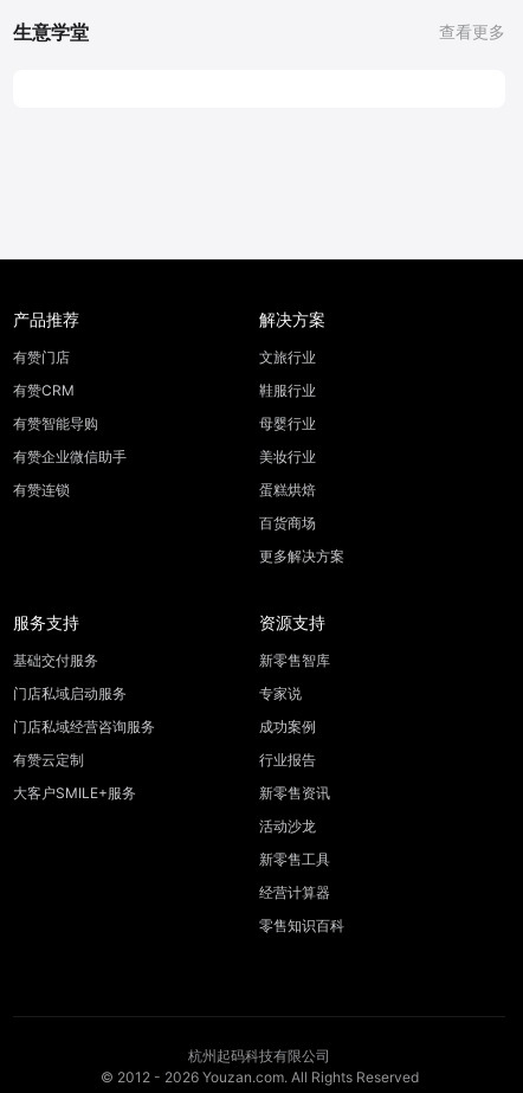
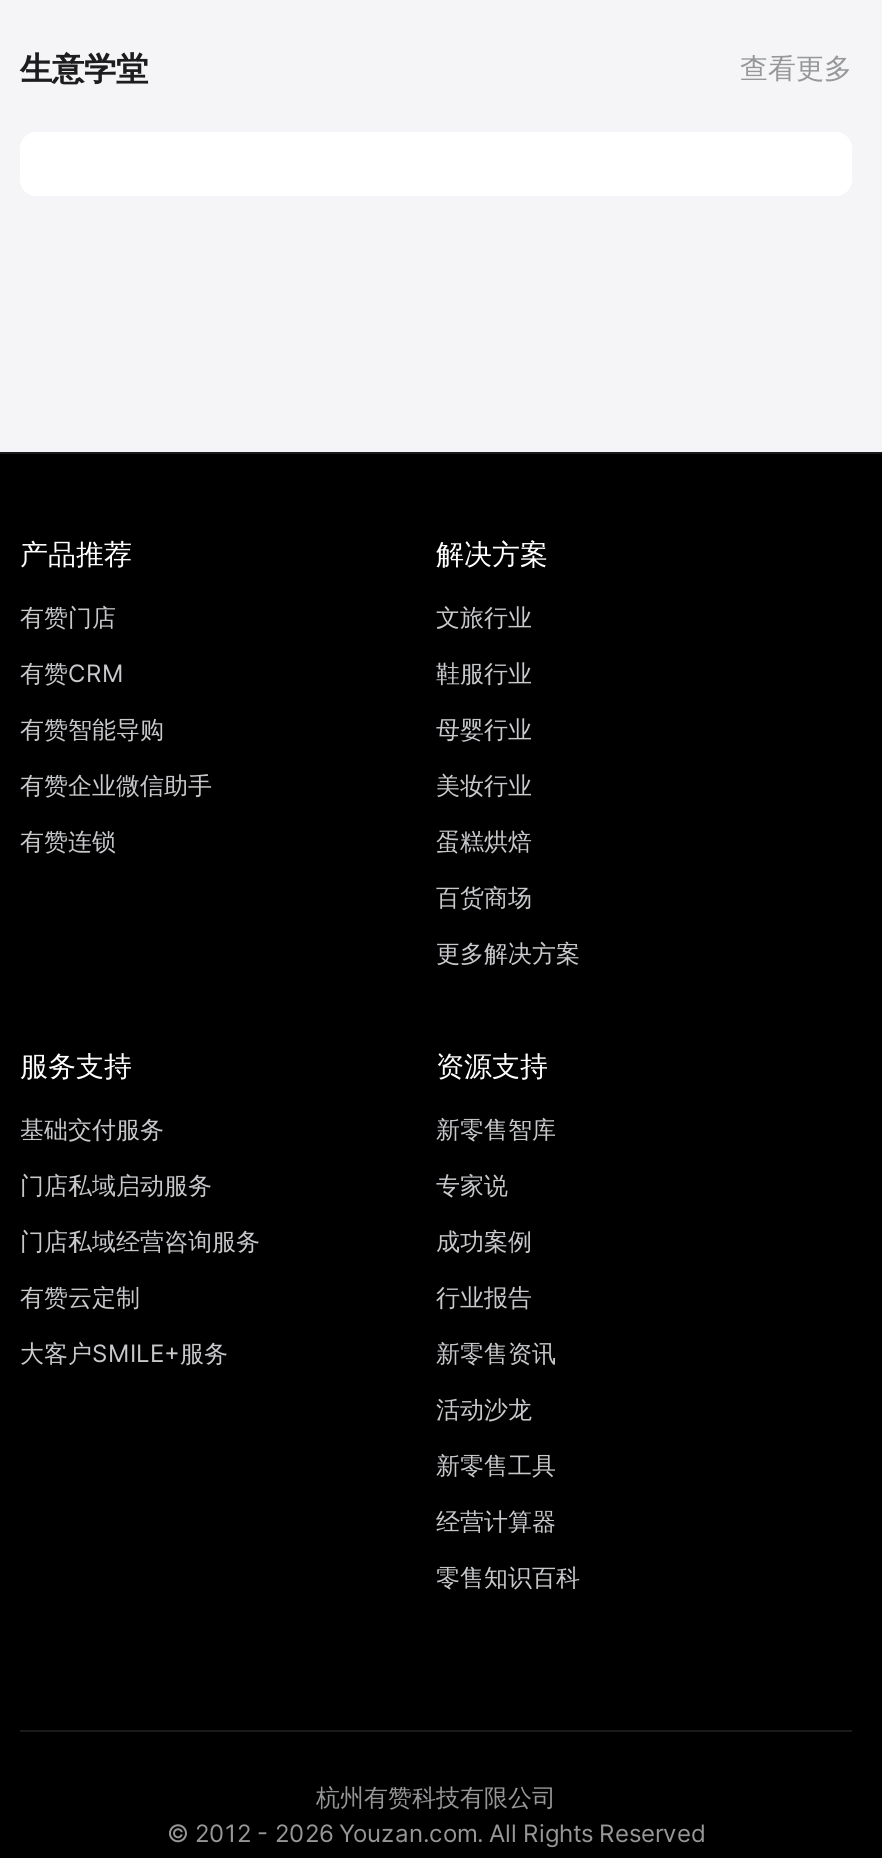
- 杭州起码科技有限公司
+ 杭州有赞科技有限公司
